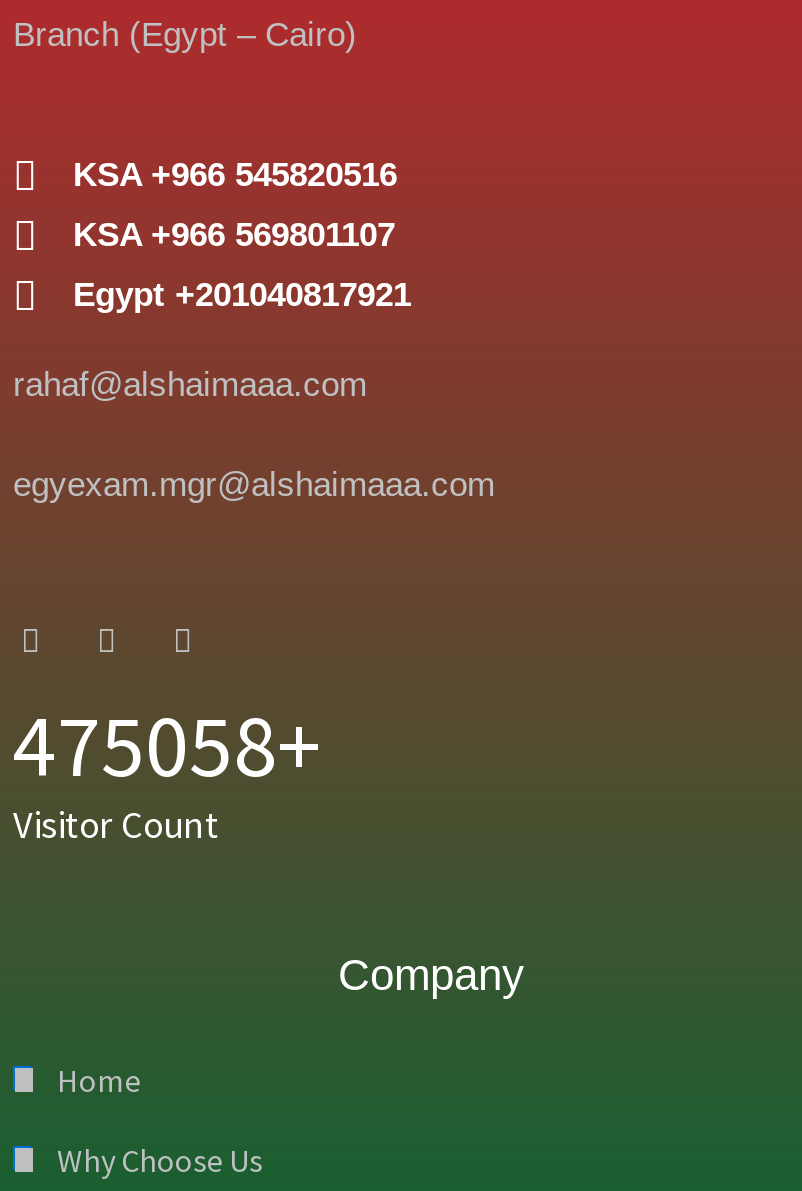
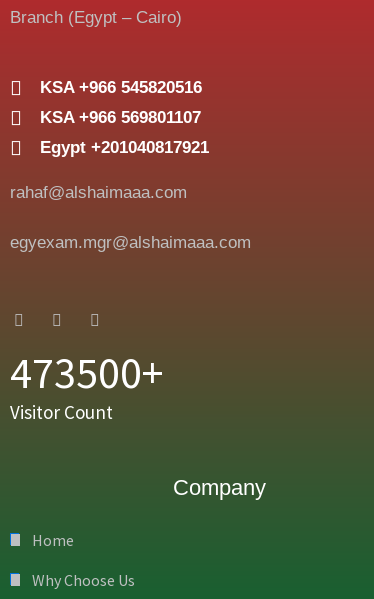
- 475058+
+ 473500+
